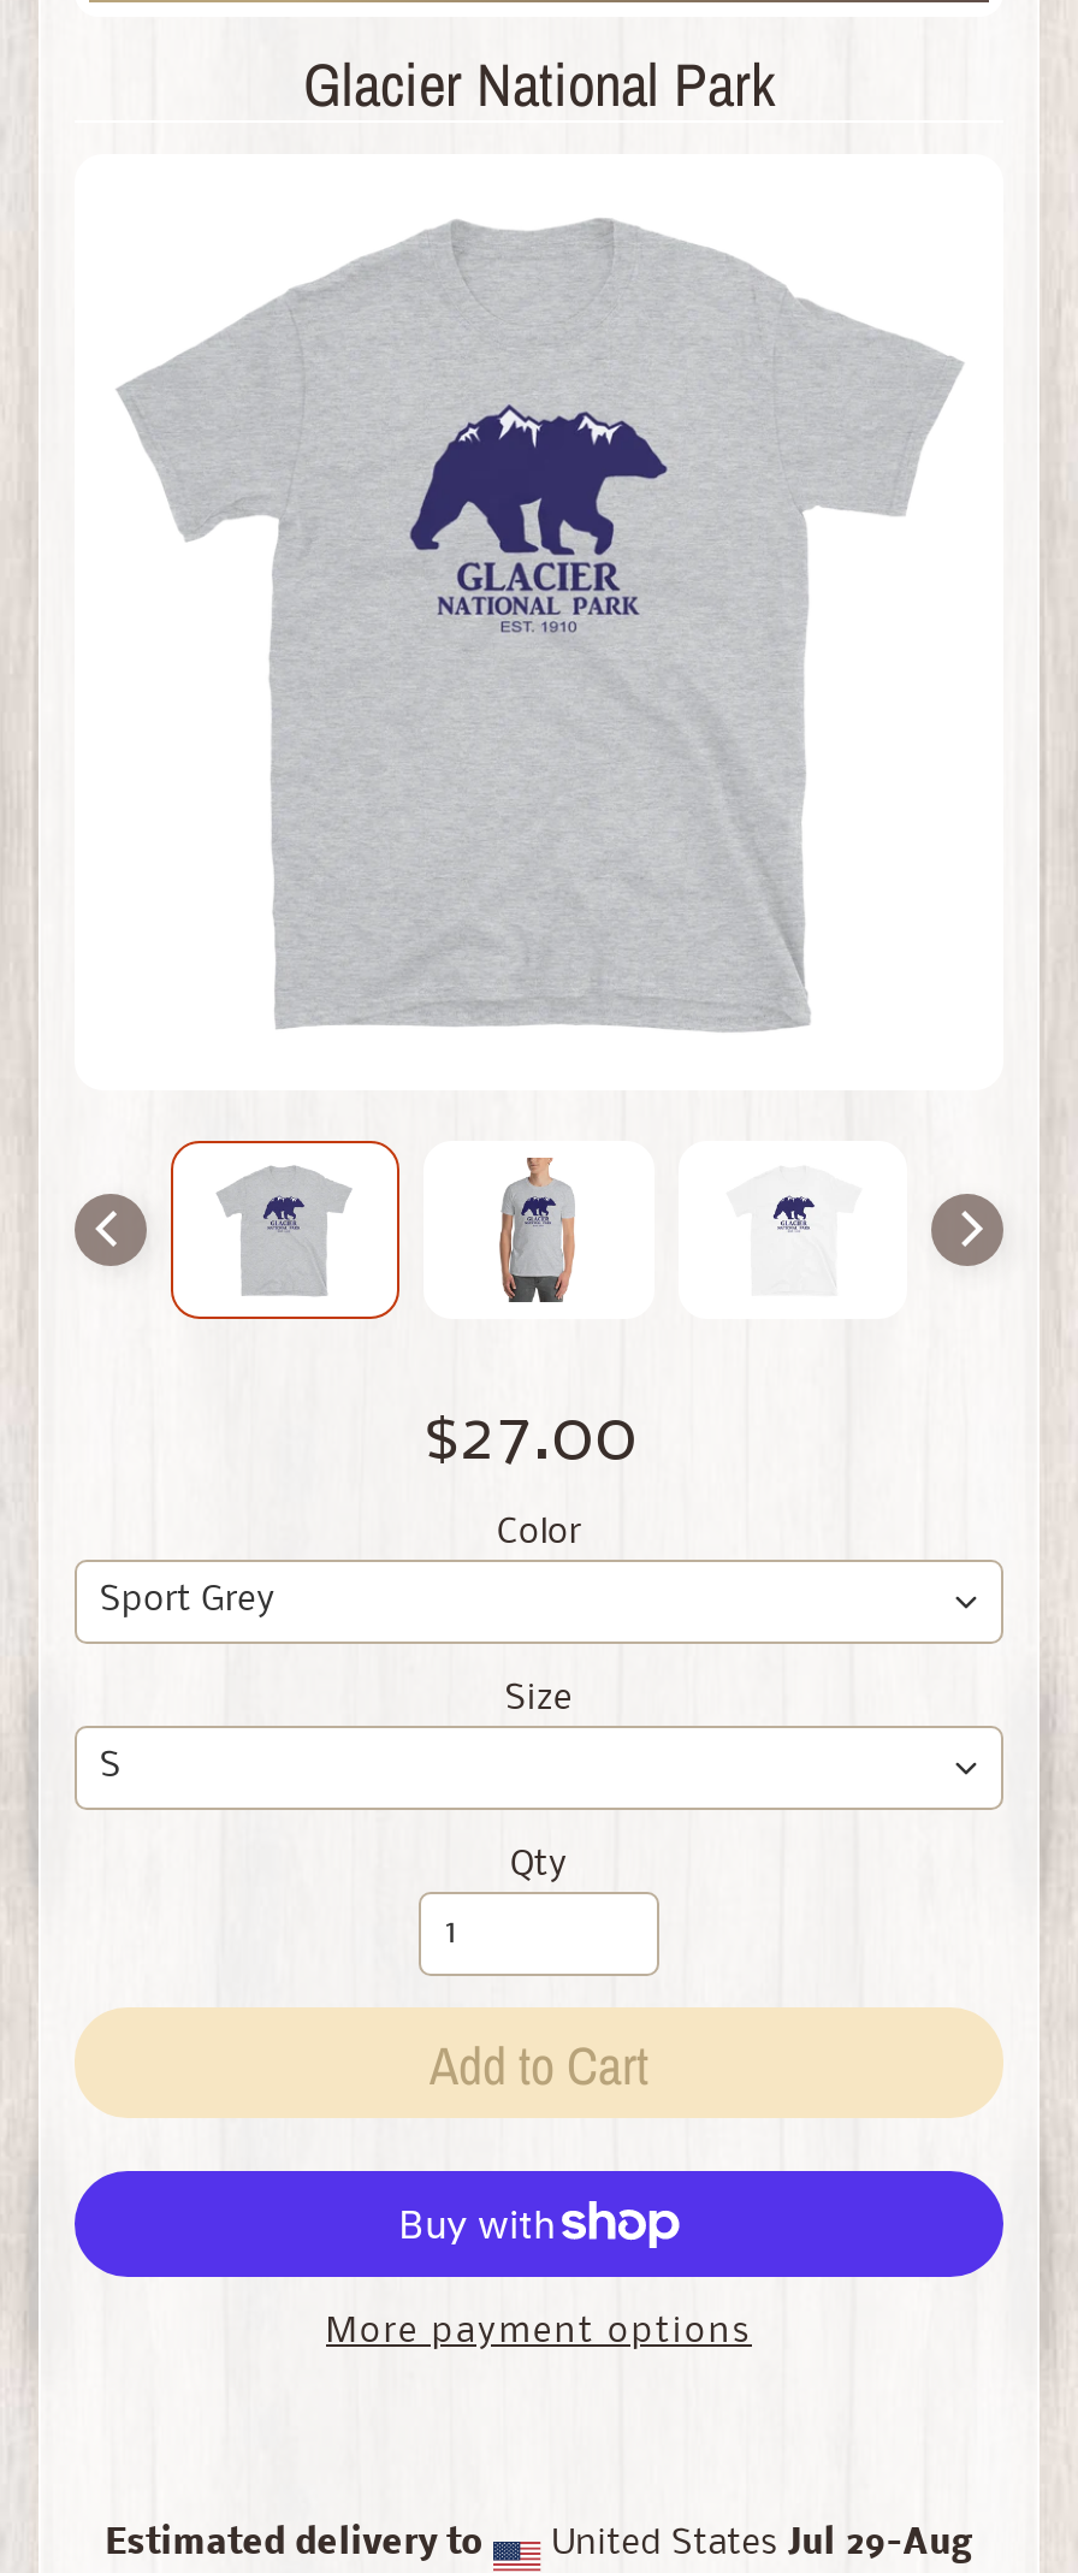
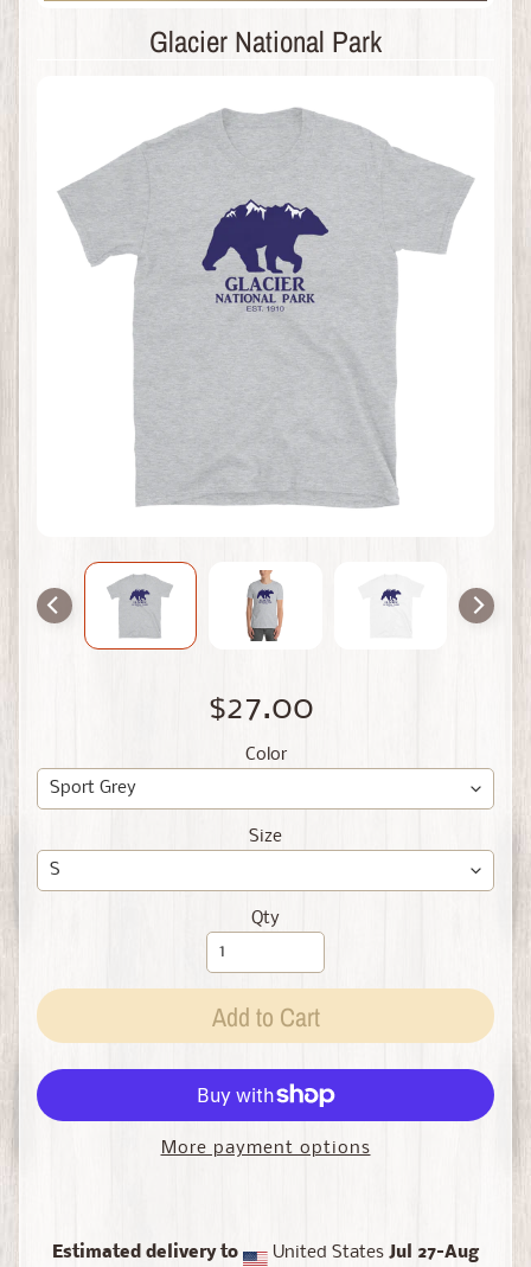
- United States Jul 29–Aug
+ United States Jul 27–Aug
